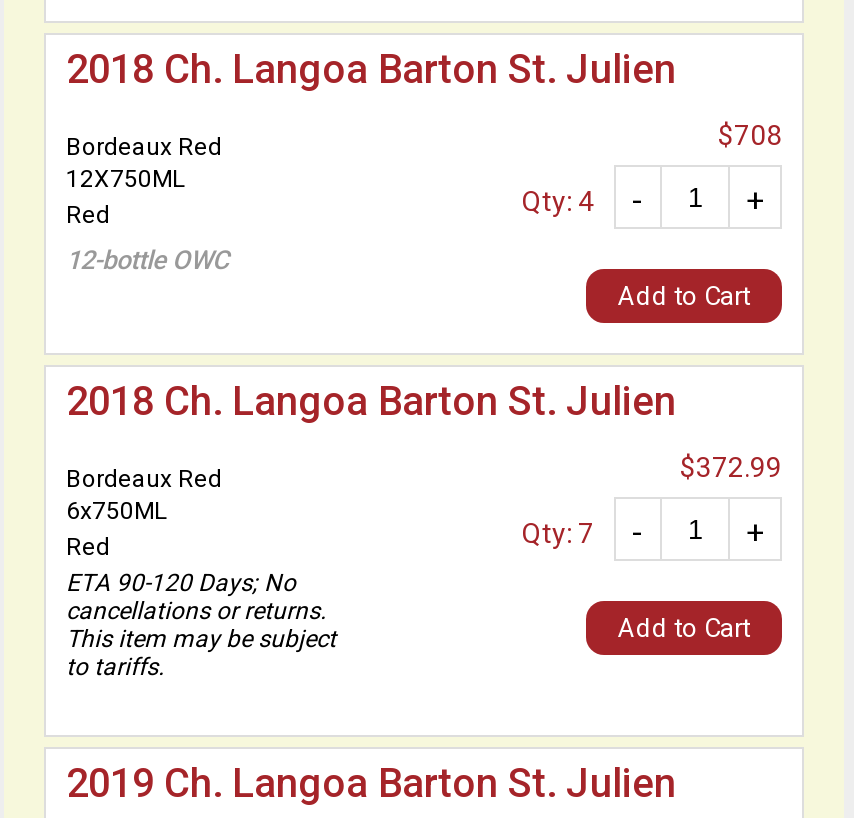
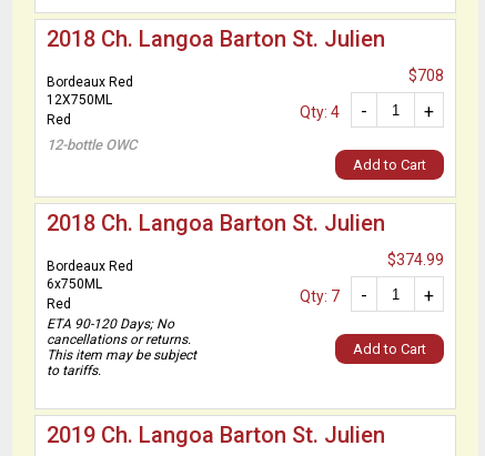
- $372.99
+ $374.99
